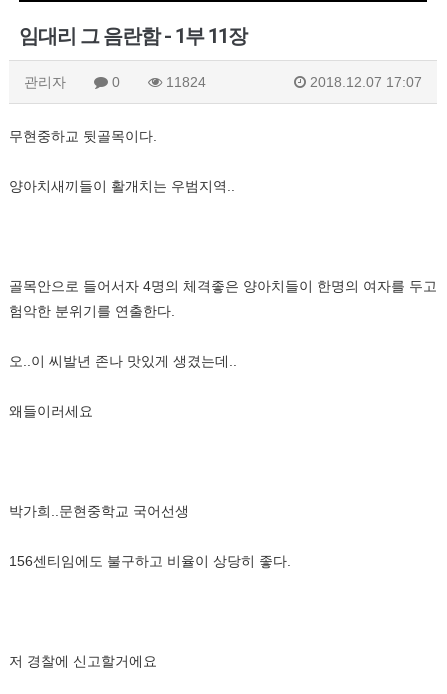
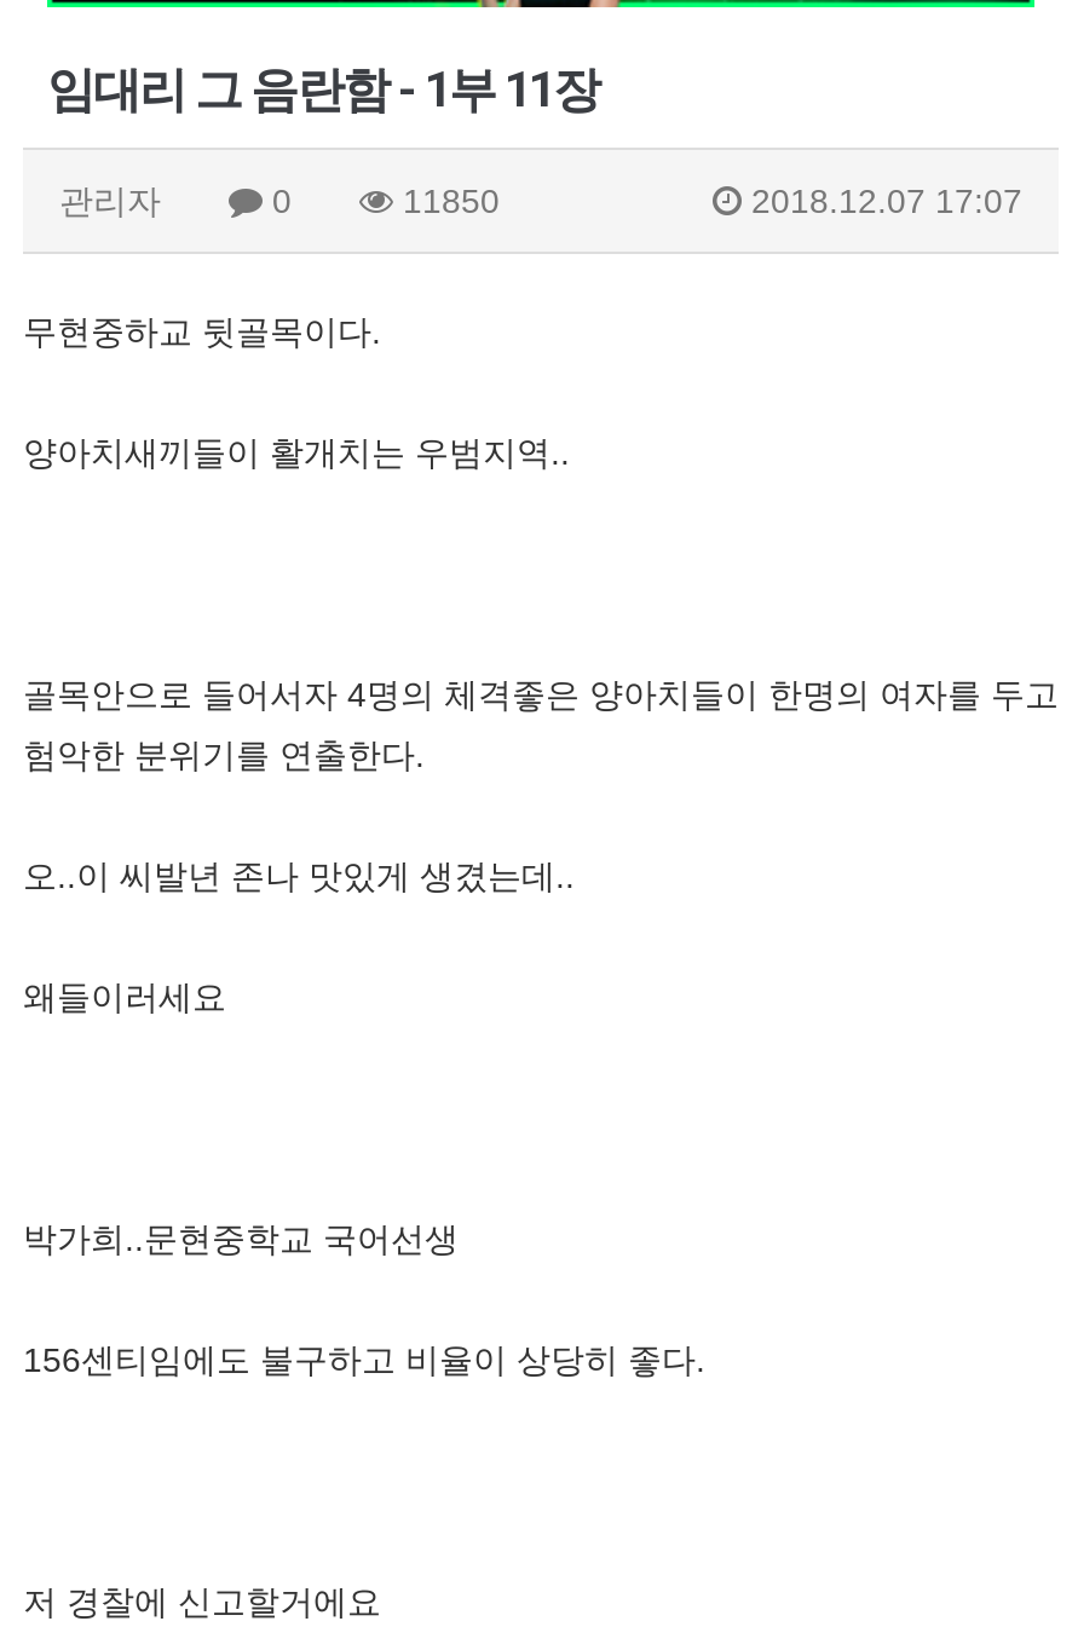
- 11824
+ 11850
